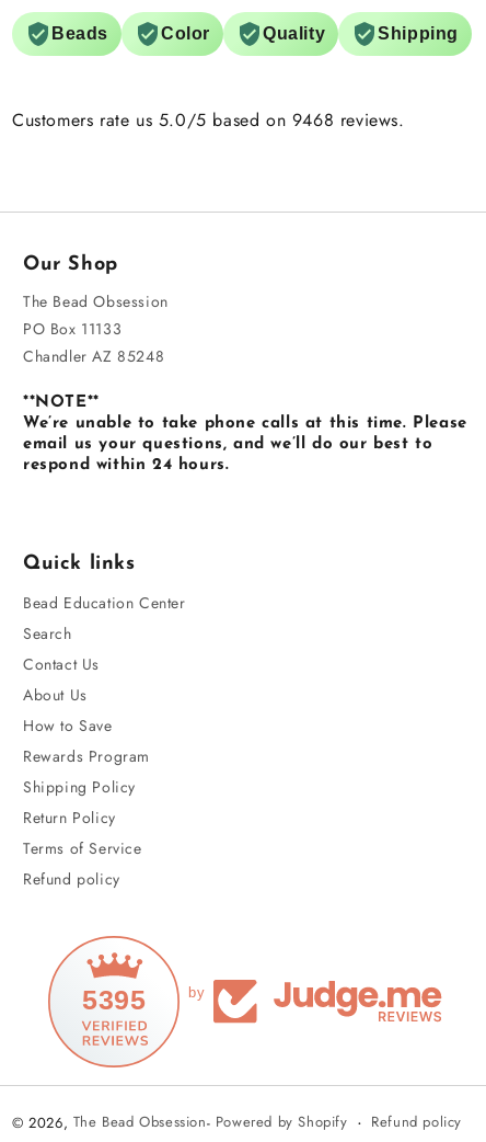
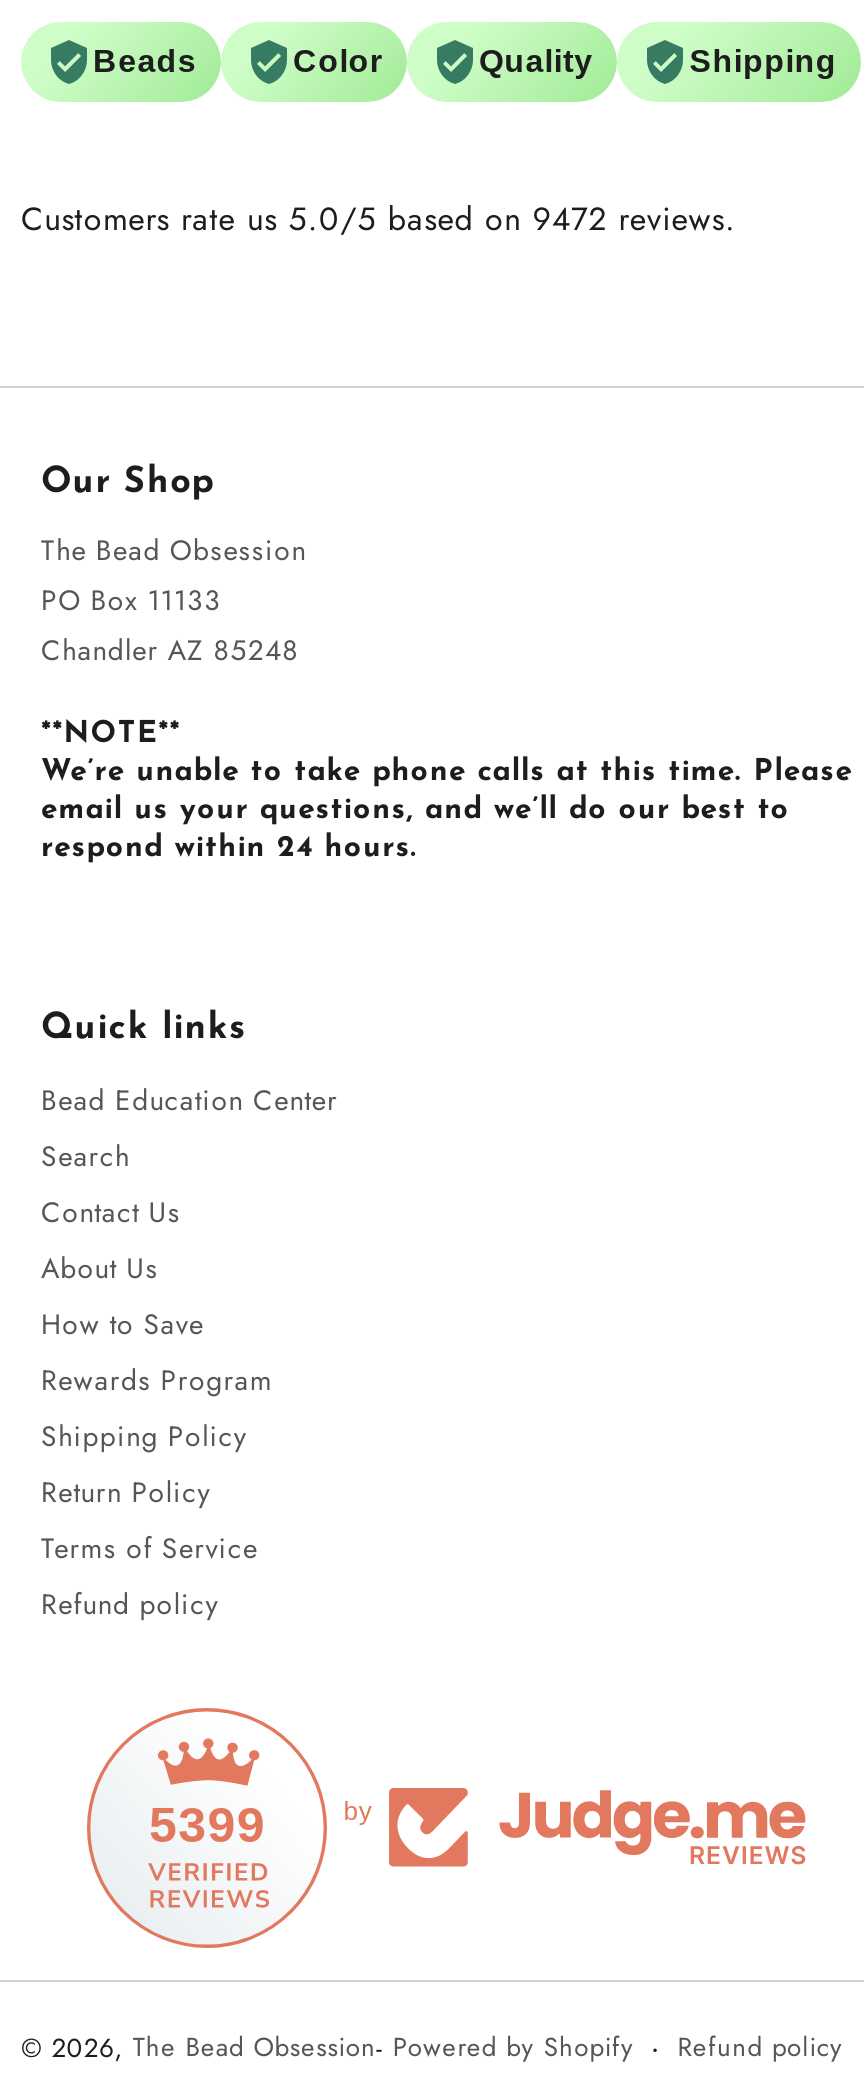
- Customers rate us 5.0/5 based on 9468 reviews.
+ Customers rate us 5.0/5 based on 9472 reviews.

- 5395
+ 5399
